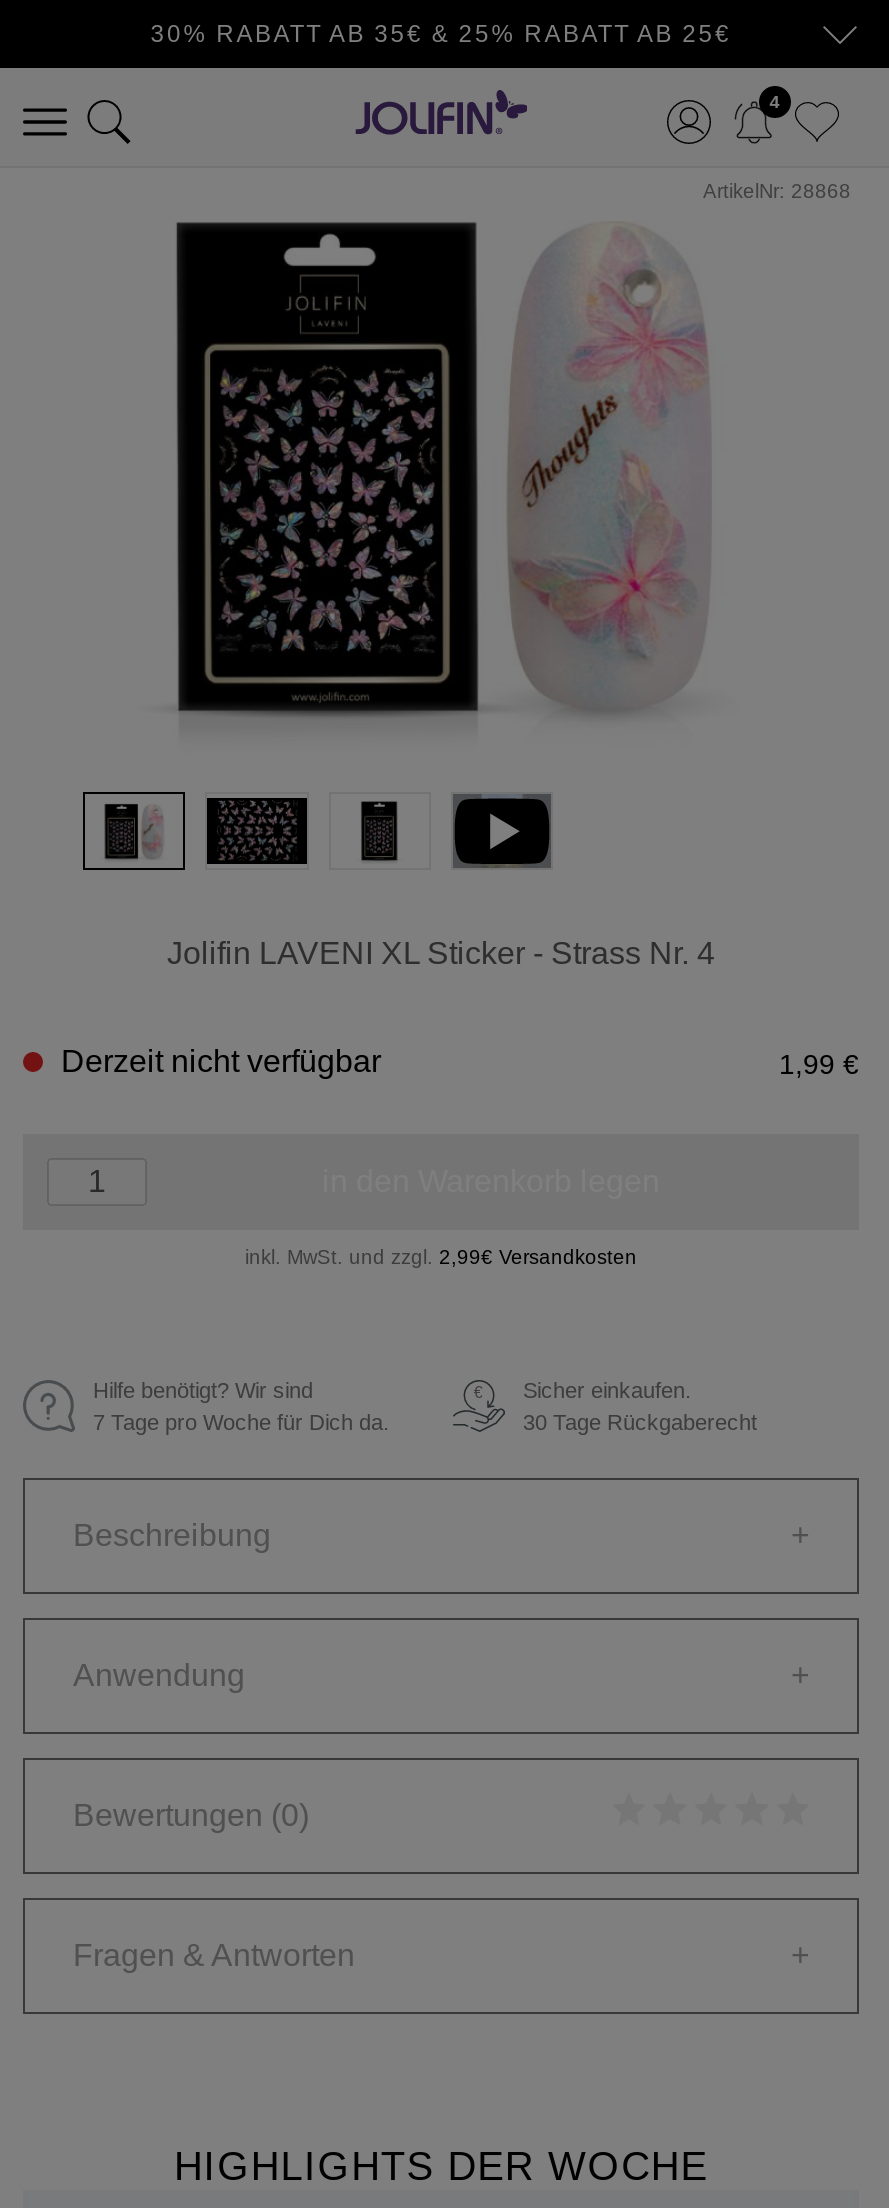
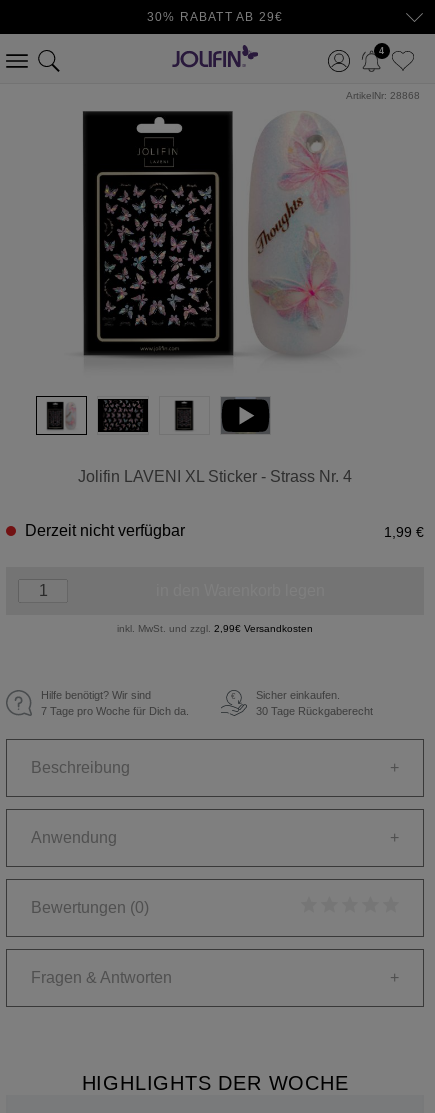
- 30% RABATT AB 35€ & 25% RABATT AB 25€
+ 30% RABATT AB 29€
